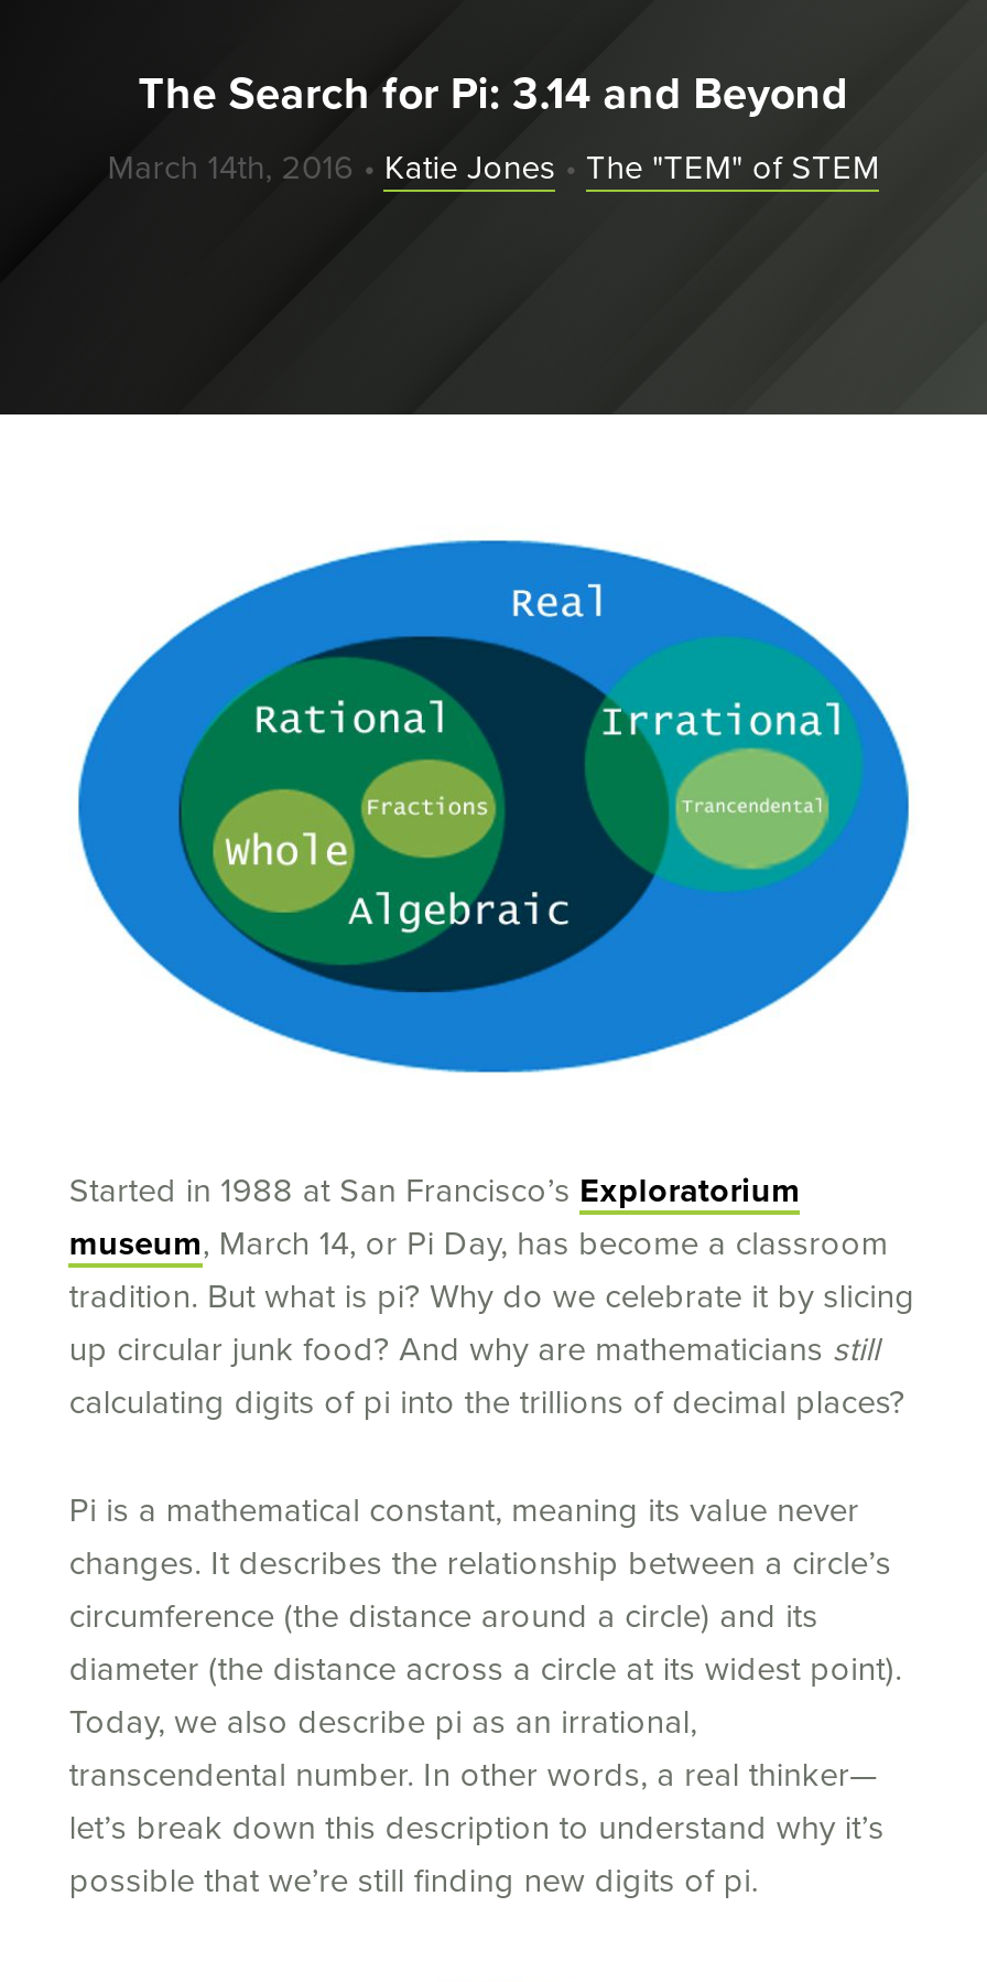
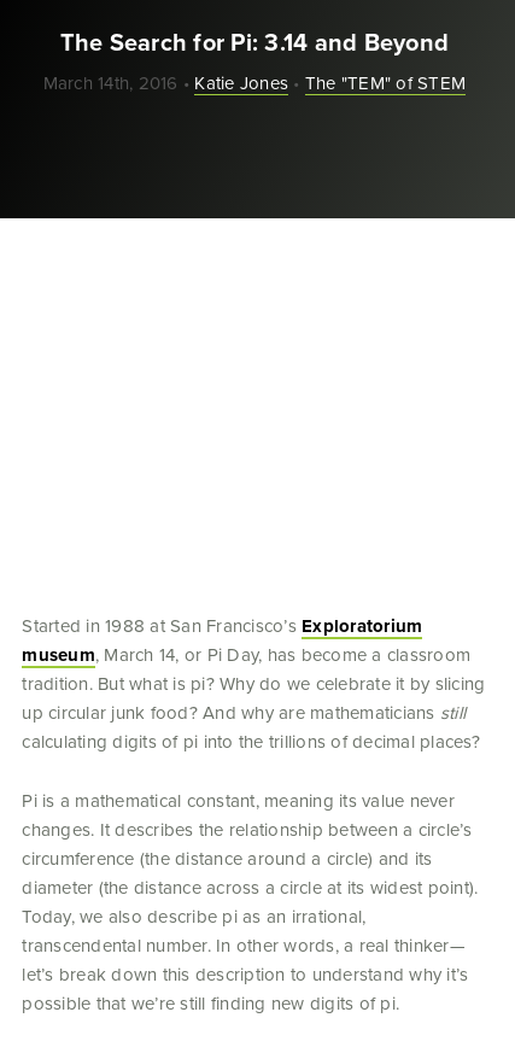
- [image]
